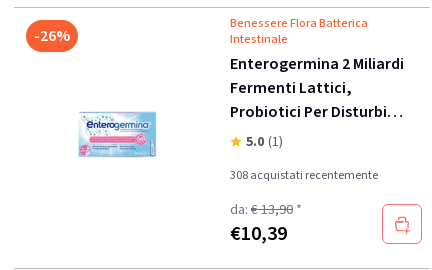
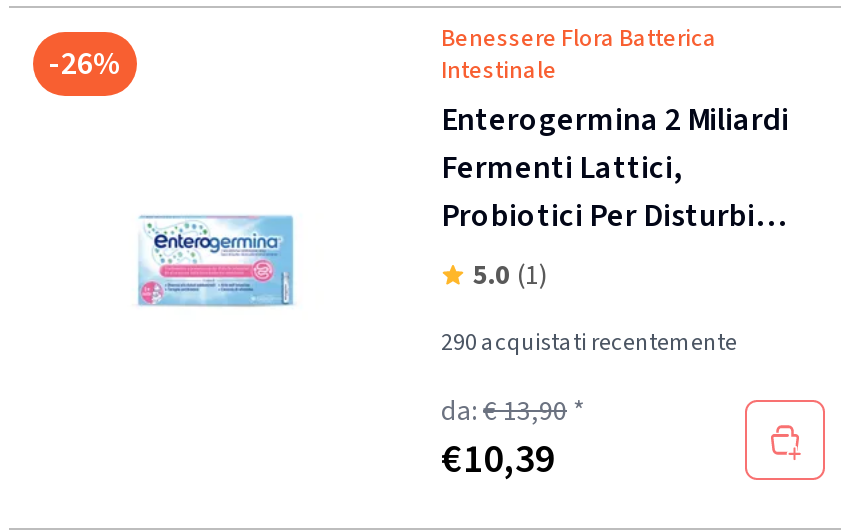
- 308 acquistati recentemente
+ 290 acquistati recentemente
